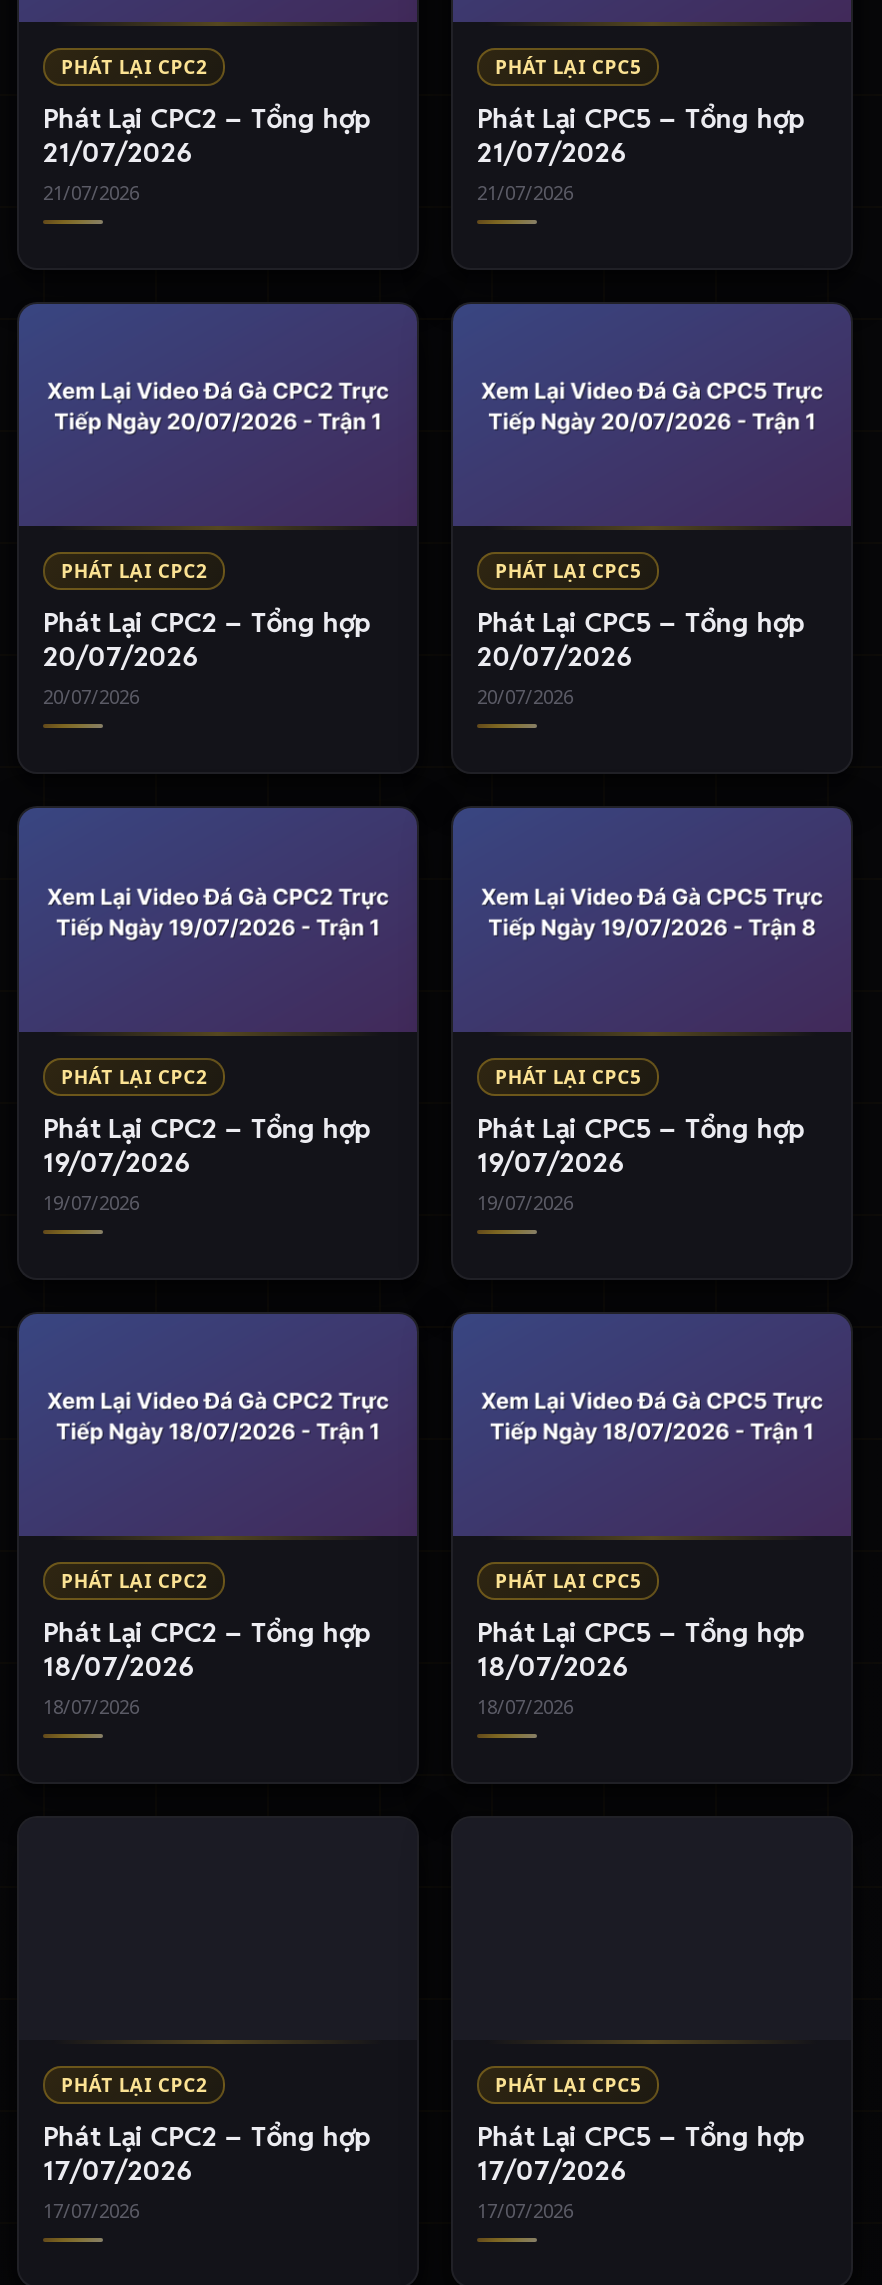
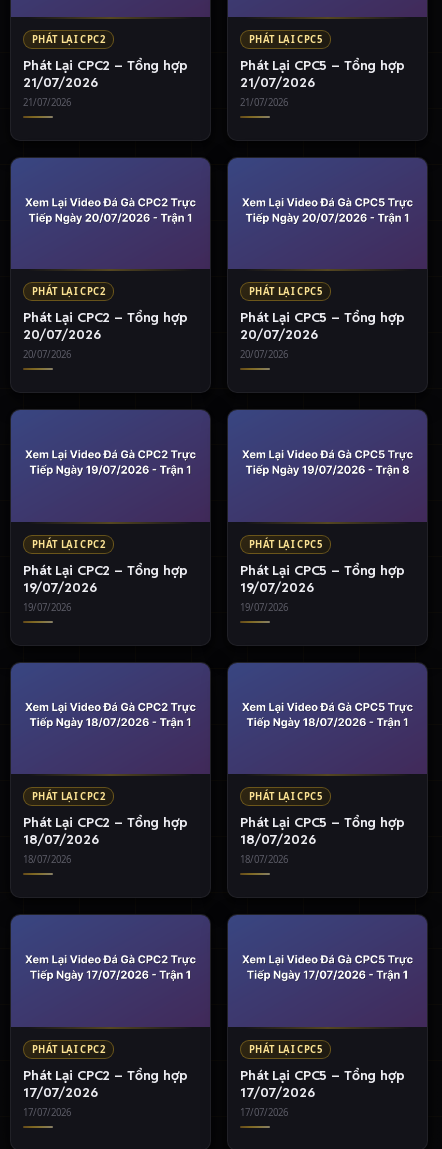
+ [image]

+ [image]
